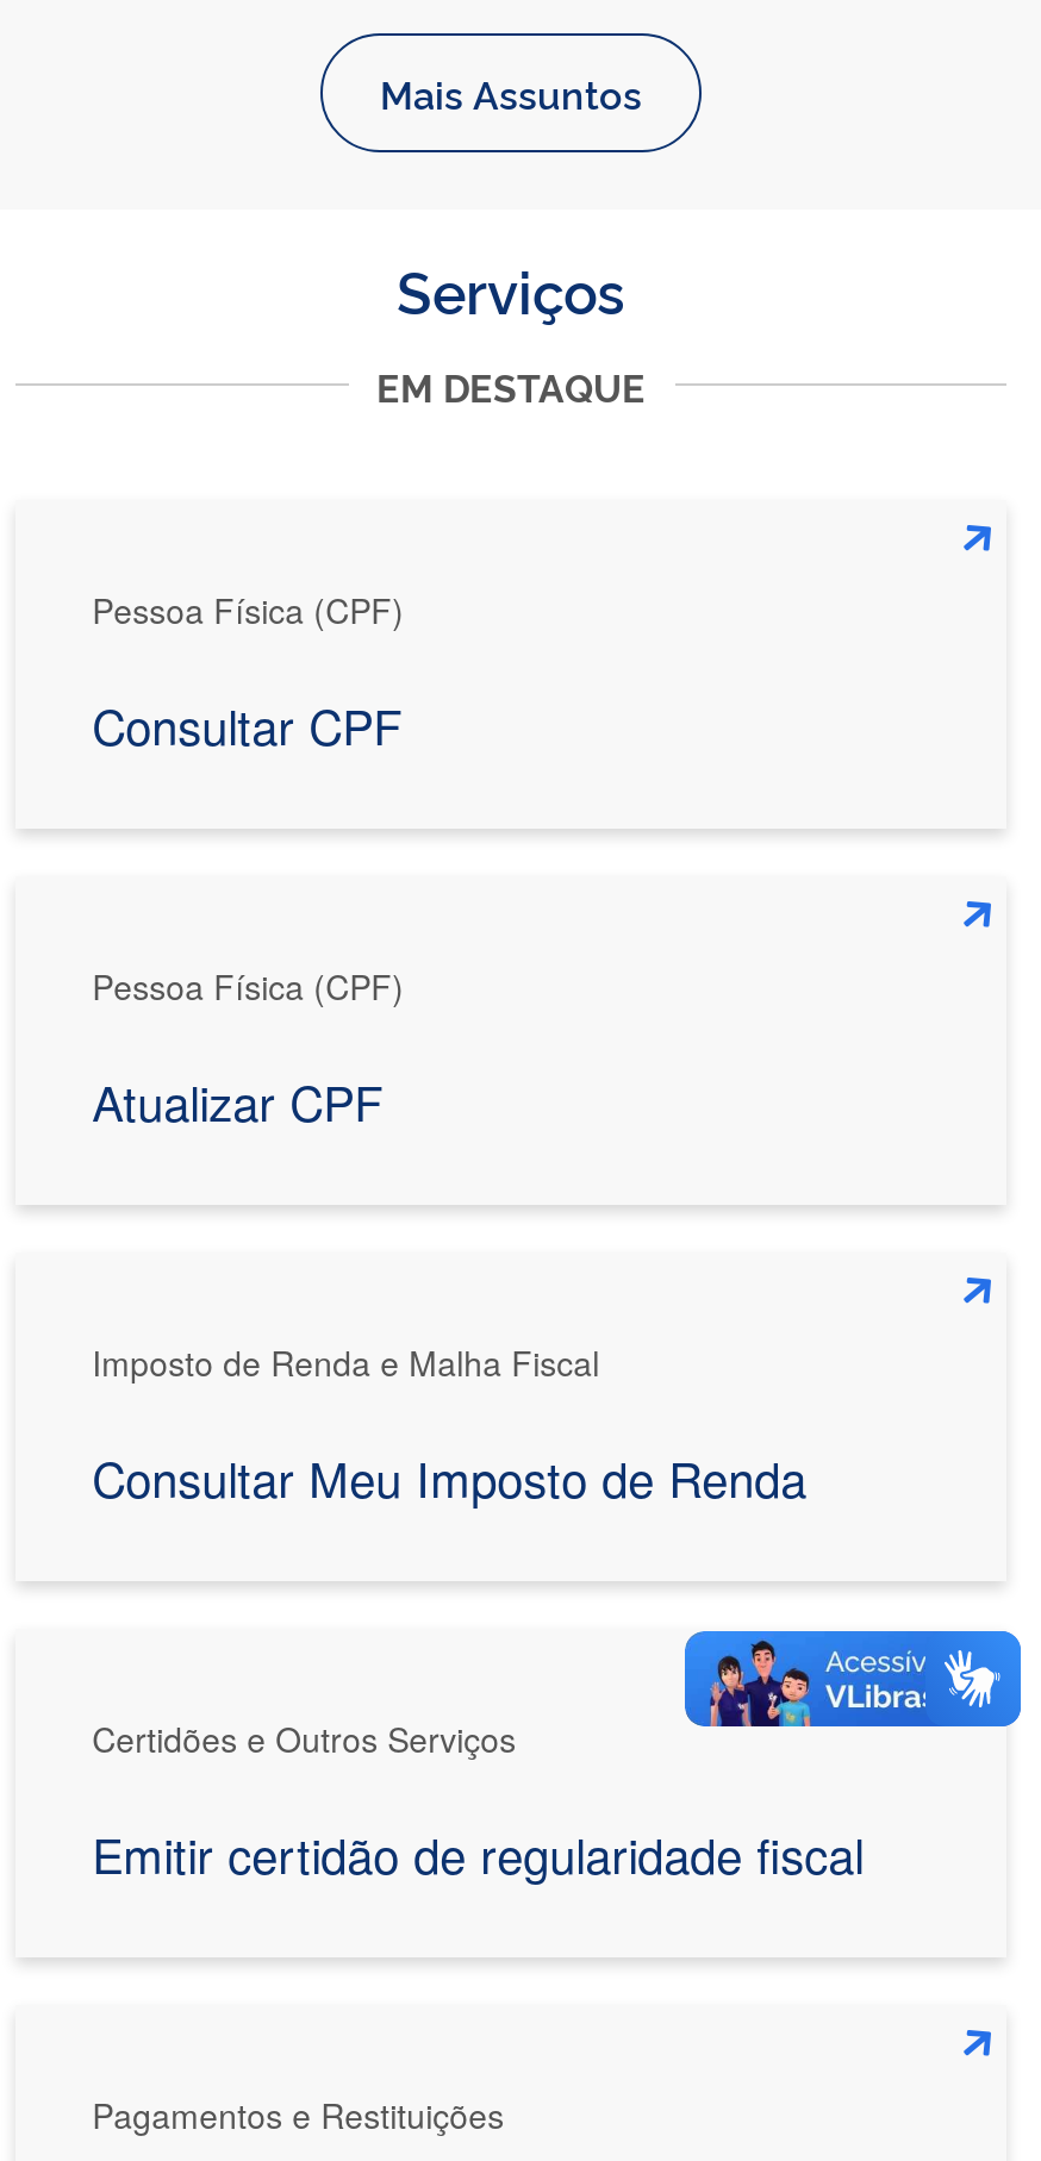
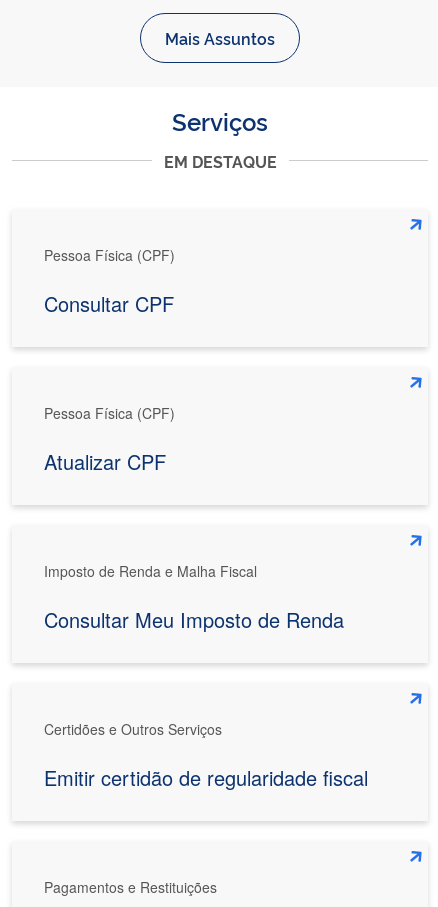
- [image]
